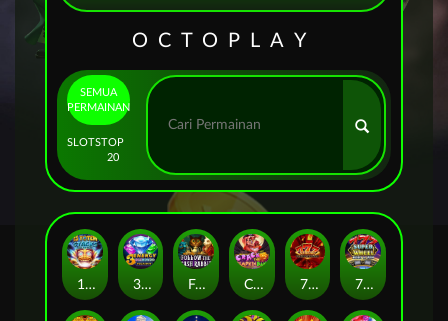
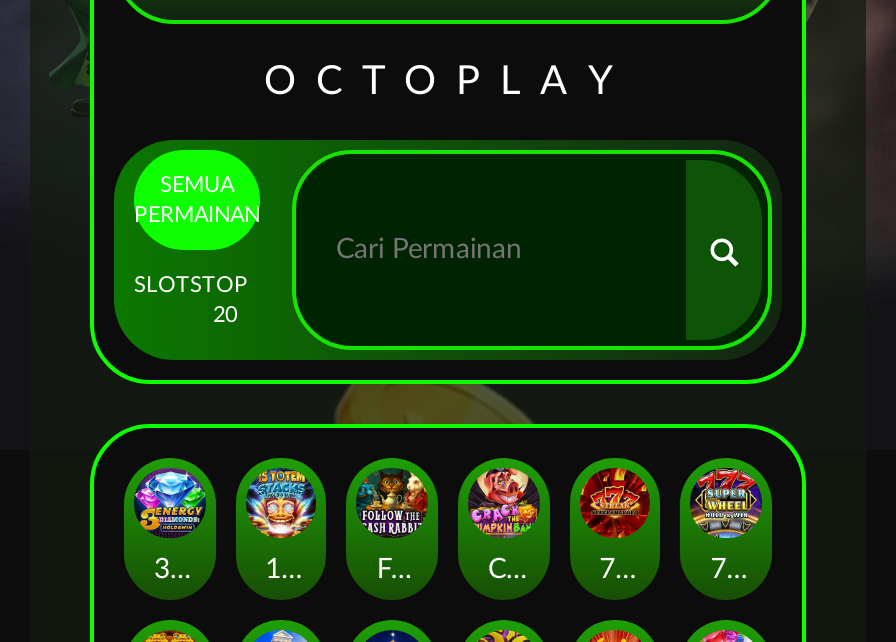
- [image]
+ [image]

- [image]
+ [image]
